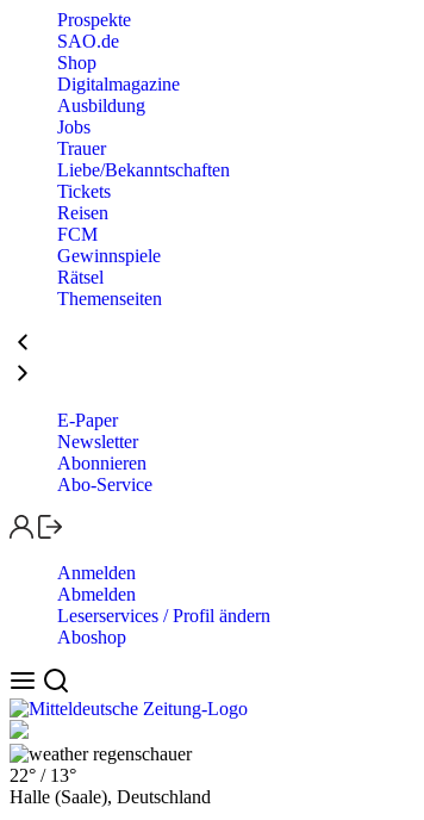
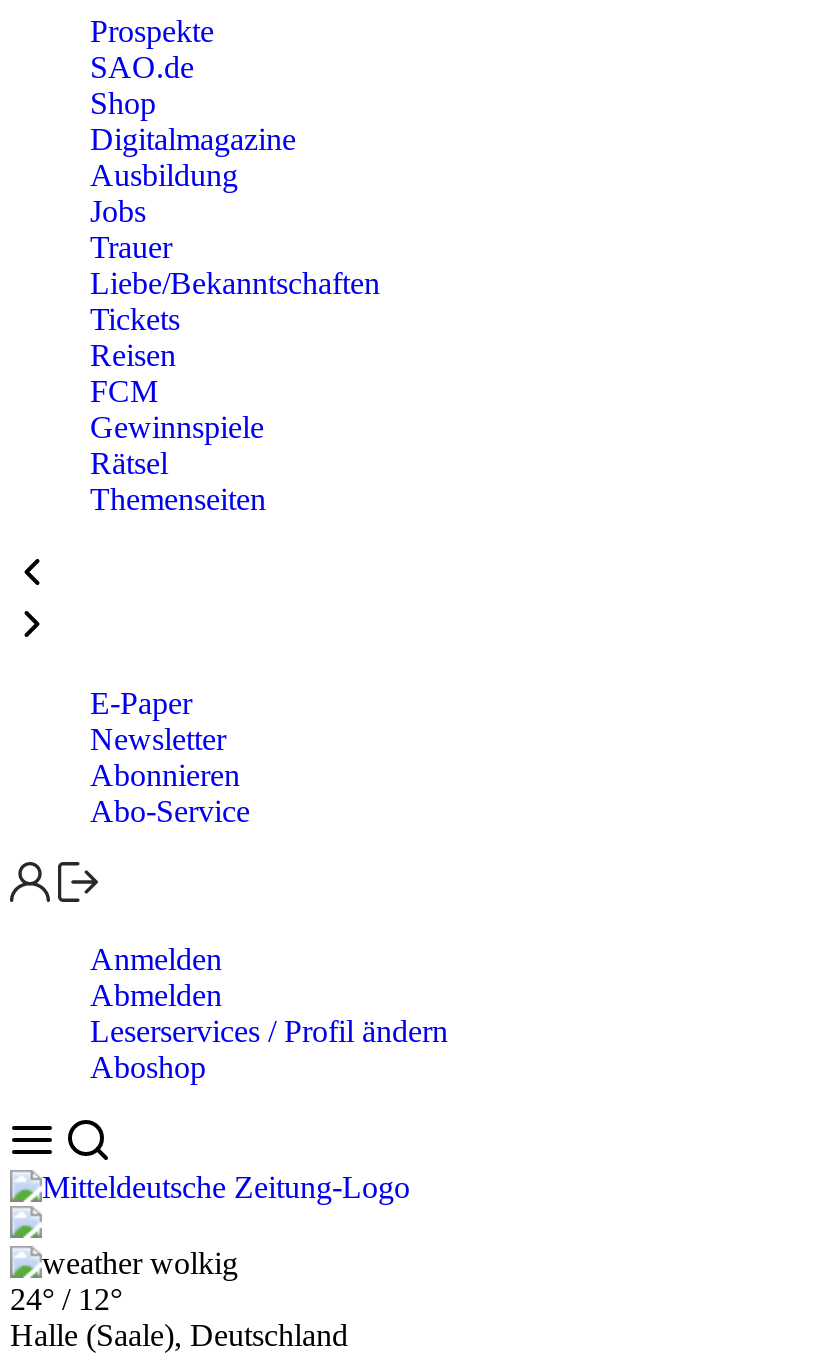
- regenschauer
- 22° / 13°
+ wolkig
+ 24° / 12°
